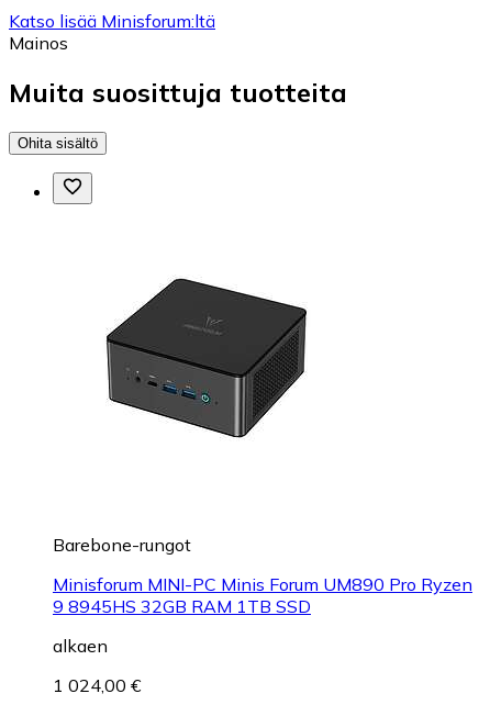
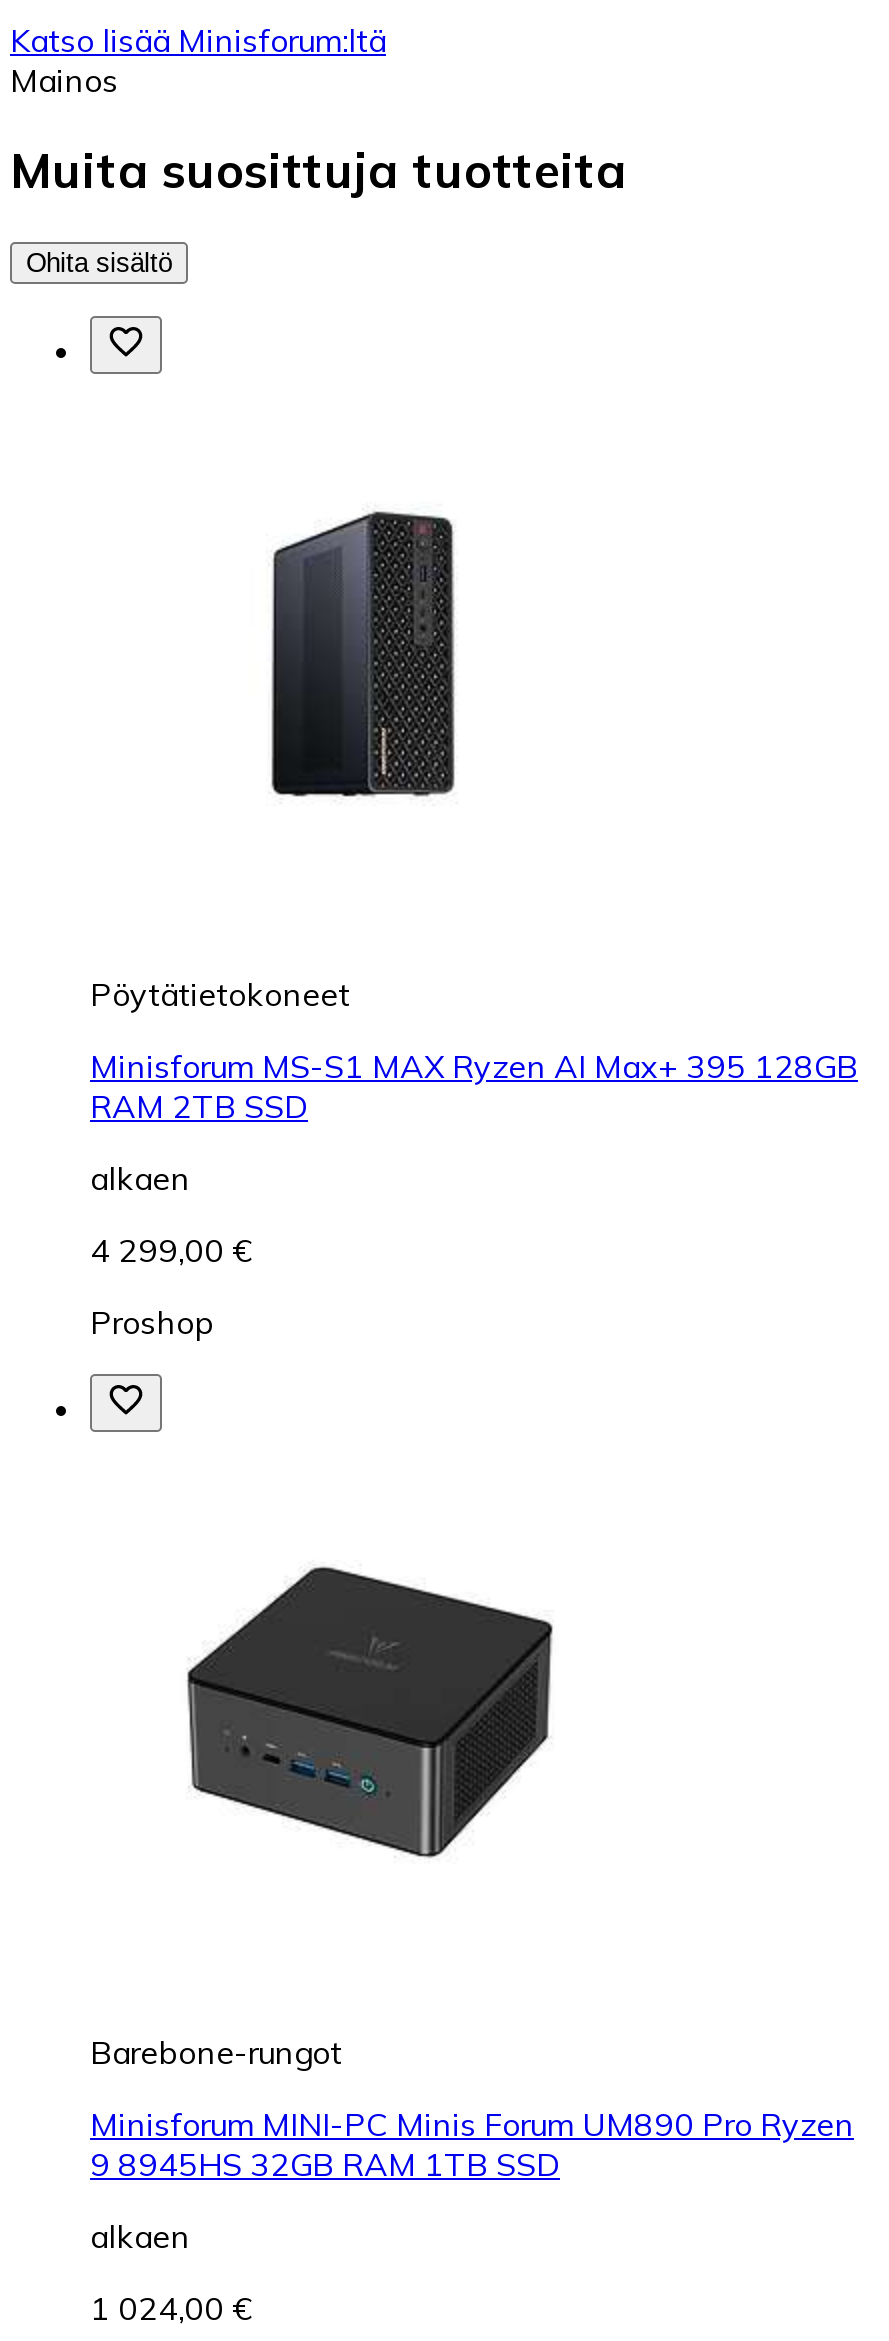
+ Pöytätietokoneet
+ Minisforum MS-S1 MAX Ryzen AI Max+ 395 128GB
+ RAM 2TB SSD
+ alkaen
+ 4 299,00 €
+ Proshop

+ [image]
